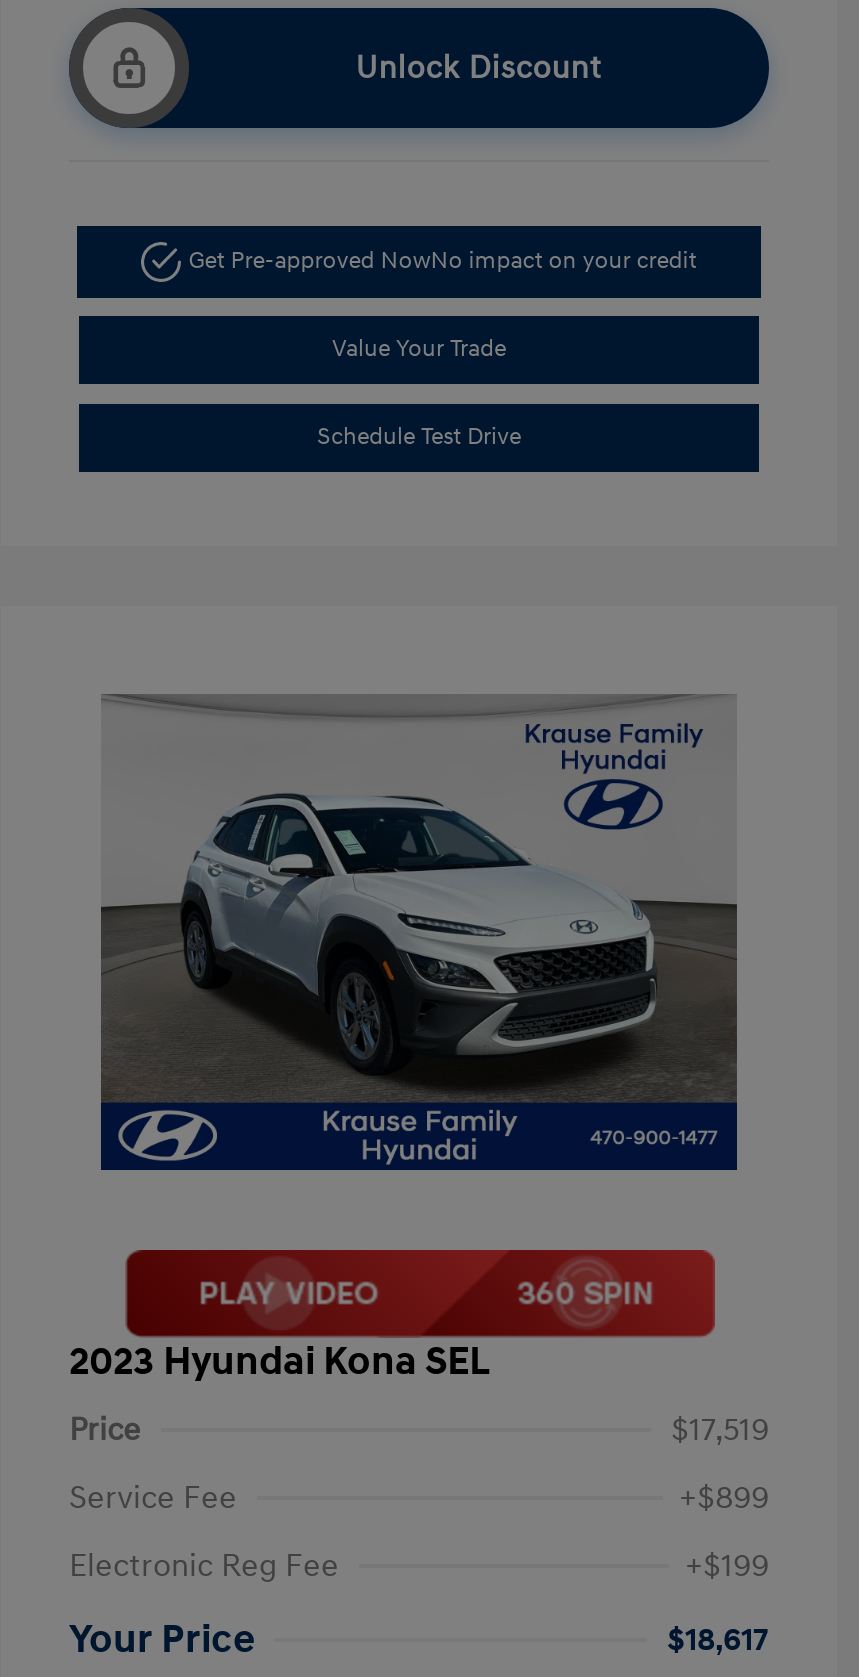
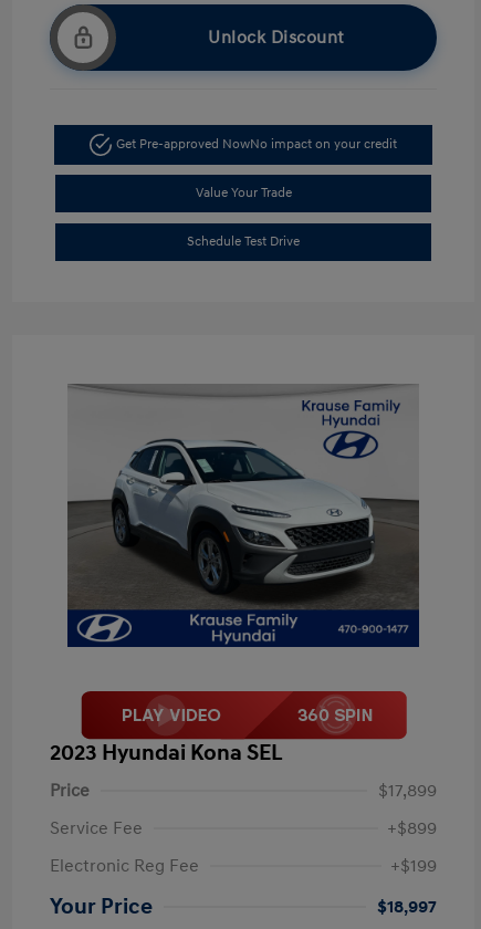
- $17,519
+ $17,899

- $18,617
+ $18,997
